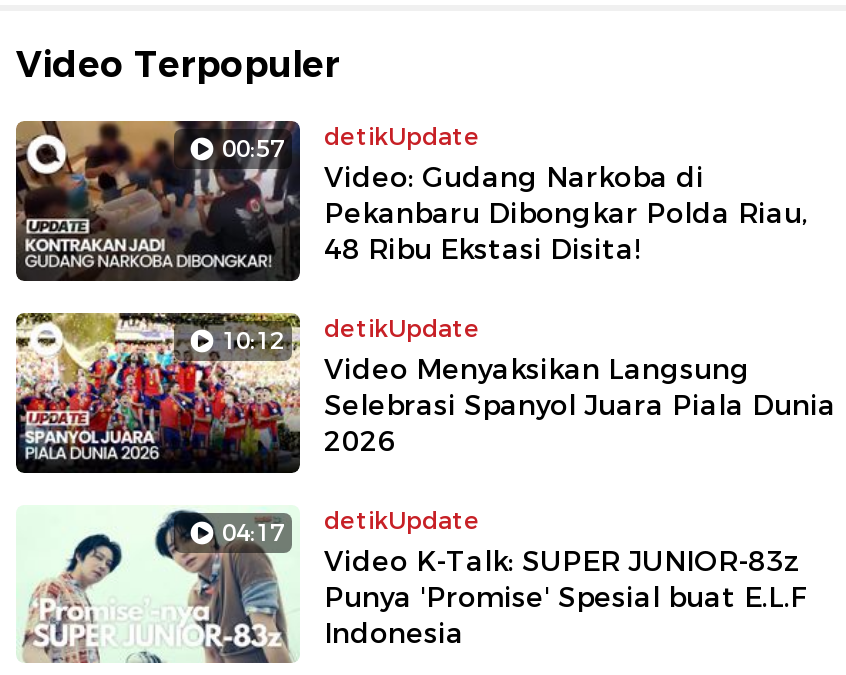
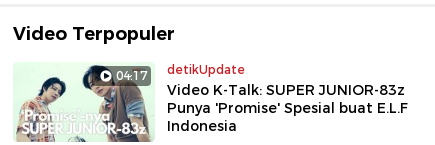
- [image]
- 00:57
- detikUpdate
- Video: Gudang Narkoba di
- Pekanbaru Dibongkar Polda Riau,
- 48 Ribu Ekstasi Disita!
- 10:12
- detikUpdate
- Video Menyaksikan Langsung
- Selebrasi Spanyol Juara Piala Dunia
- 2026

- [image]
